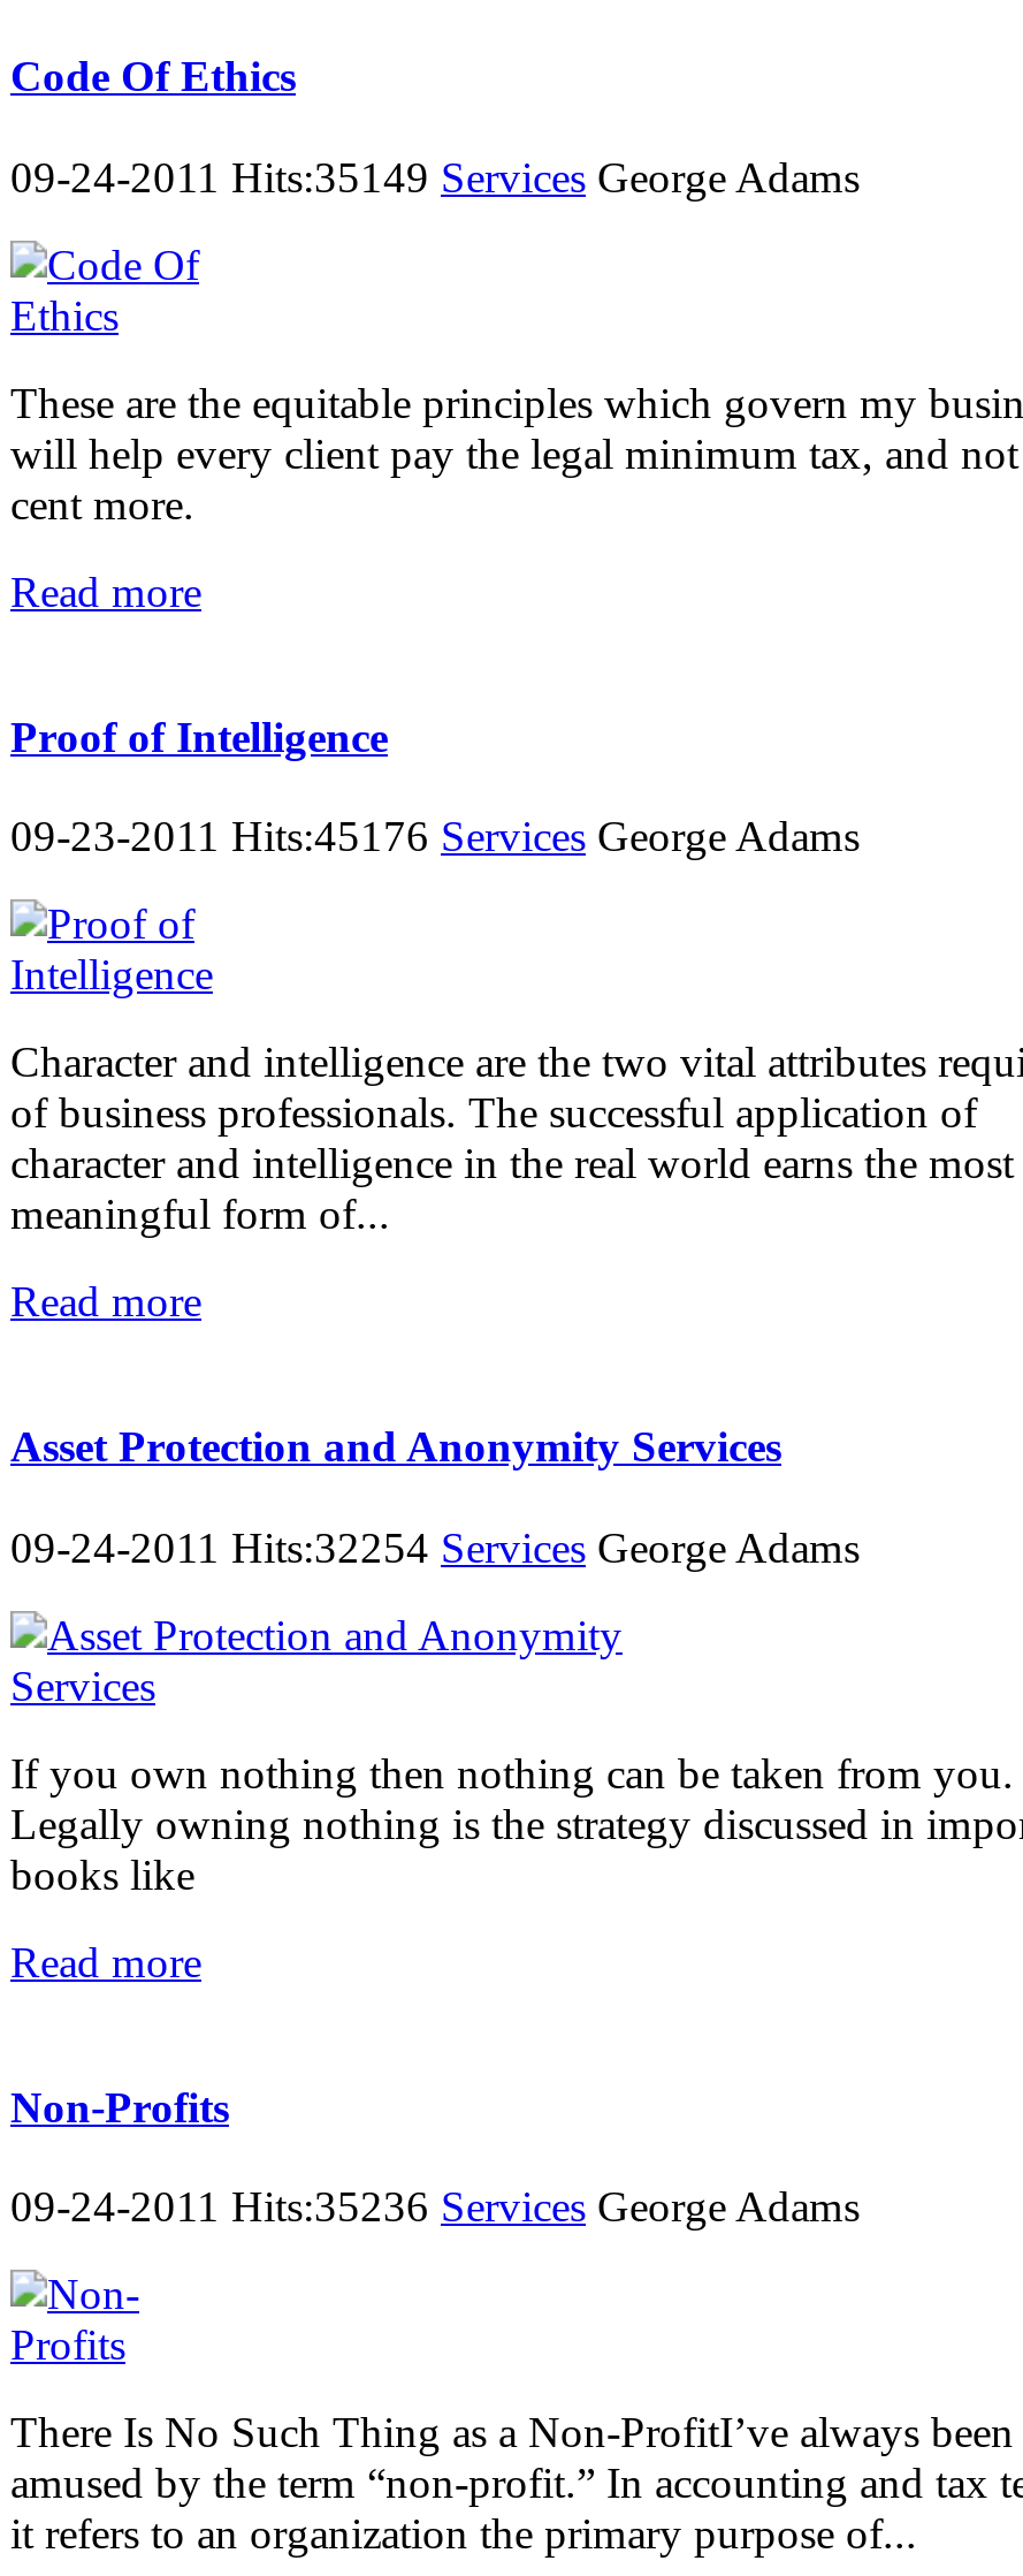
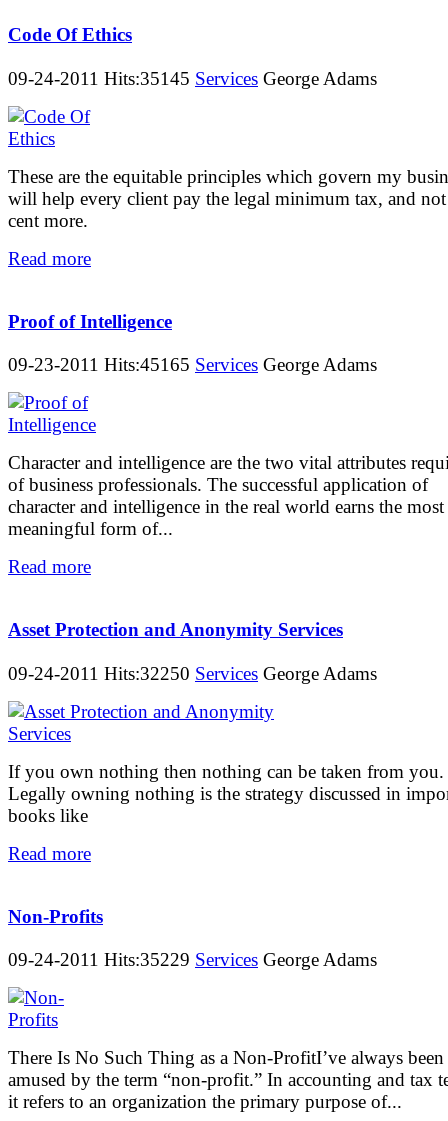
- 09-24-2011 Hits:35149 Services George Adams
+ 09-24-2011 Hits:35145 Services George Adams

- 09-23-2011 Hits:45176 Services George Adams
+ 09-23-2011 Hits:45165 Services George Adams

- 09-24-2011 Hits:32254 Services George Adams
+ 09-24-2011 Hits:32250 Services George Adams

- 09-24-2011 Hits:35236 Services George Adams
+ 09-24-2011 Hits:35229 Services George Adams
